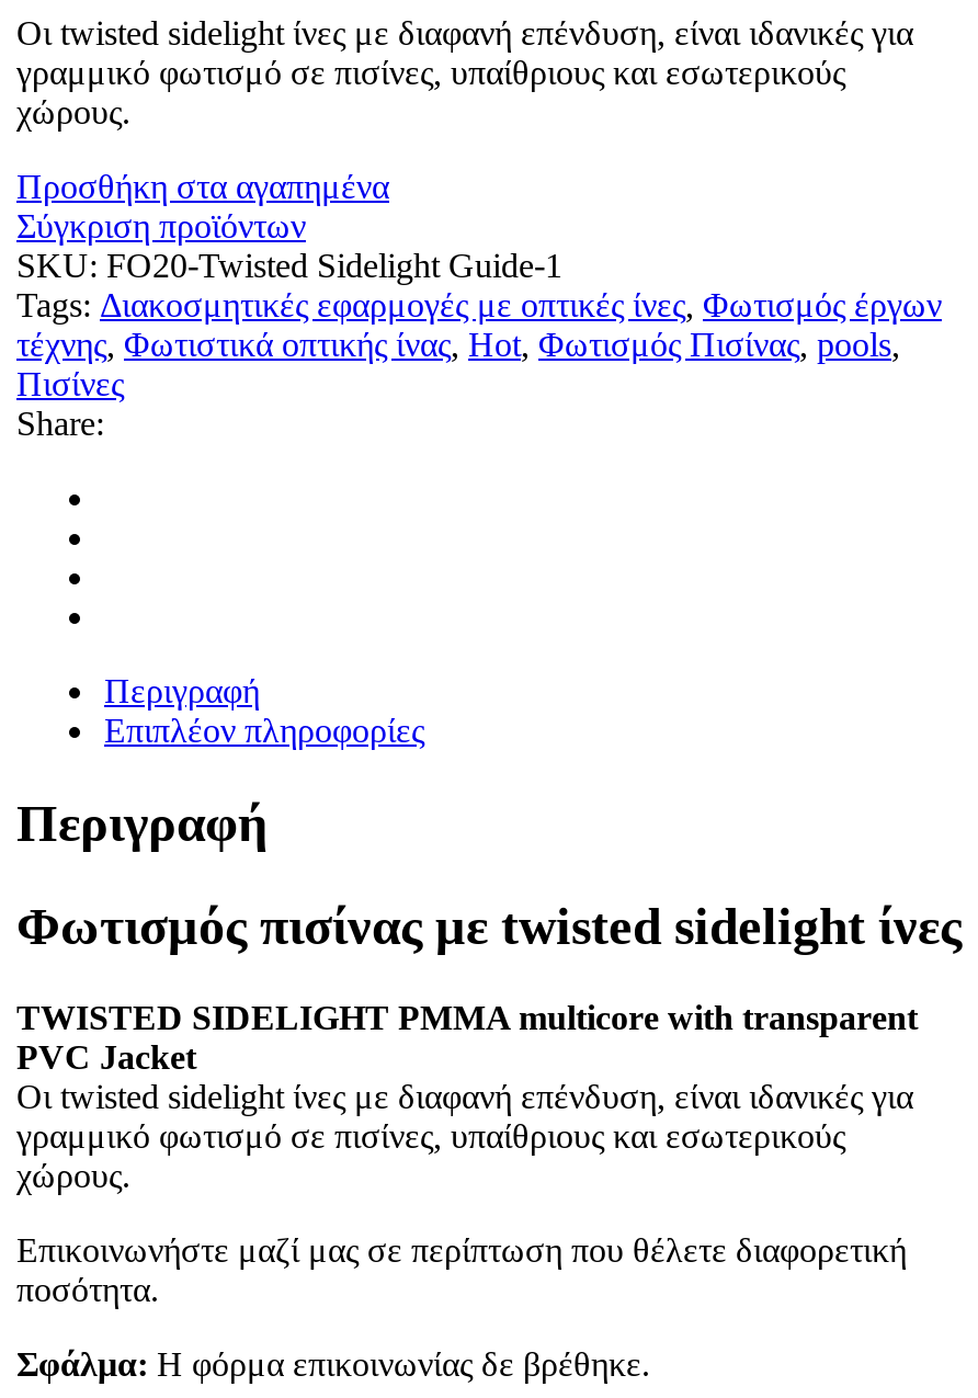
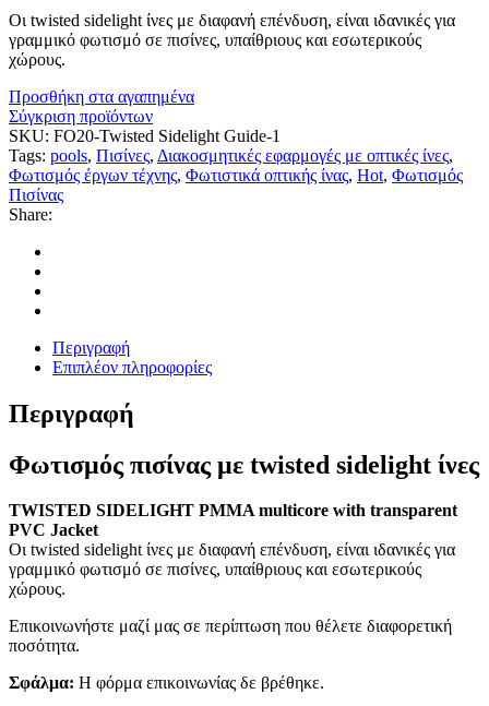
- Tags: Διακοσμητικές εφαρμογές με οπτικές ίνες, Φωτισμός έργων
- τέχνης, Φωτιστικά οπτικής ίνας, Hot, Φωτισμός Πισίνας, pools,
- Πισίνες
+ Tags: pools, Πισίνες, Διακοσμητικές εφαρμογές με οπτικές ίνες,
+ Φωτισμός έργων τέχνης, Φωτιστικά οπτικής ίνας, Hot, Φωτισμός
+ Πισίνας
